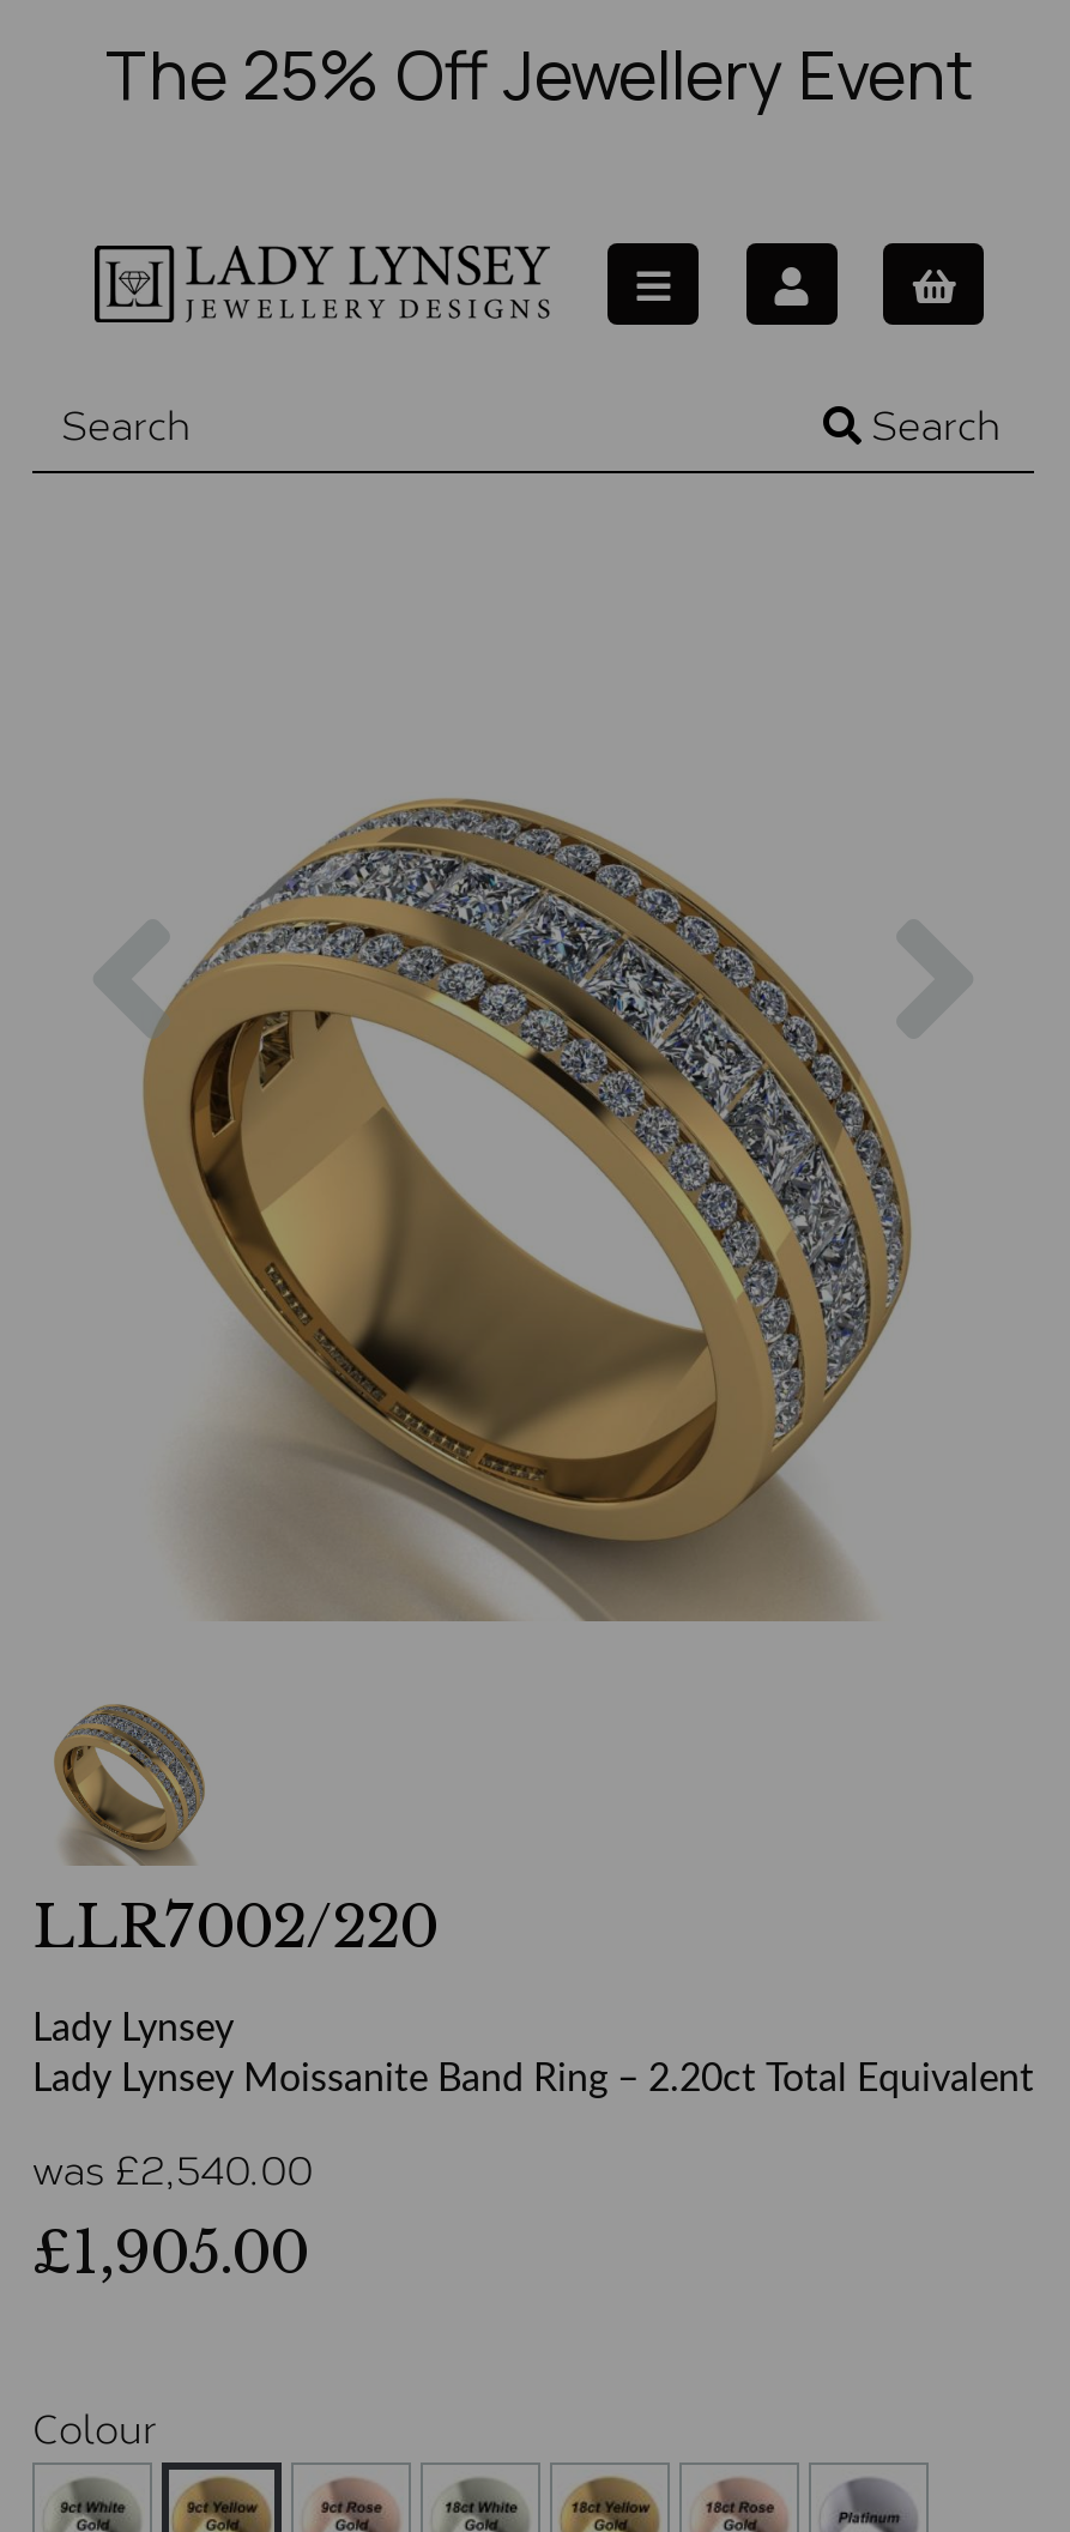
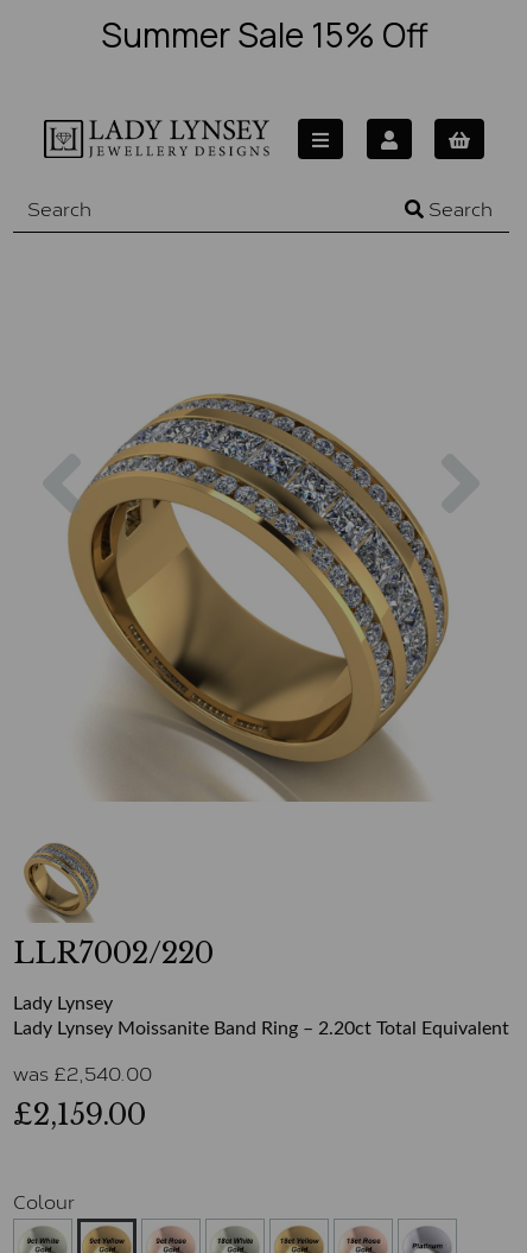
- The 25% Off Jewellery Event
+ Summer Sale 15% Off

- £1,905.00
+ £2,159.00
